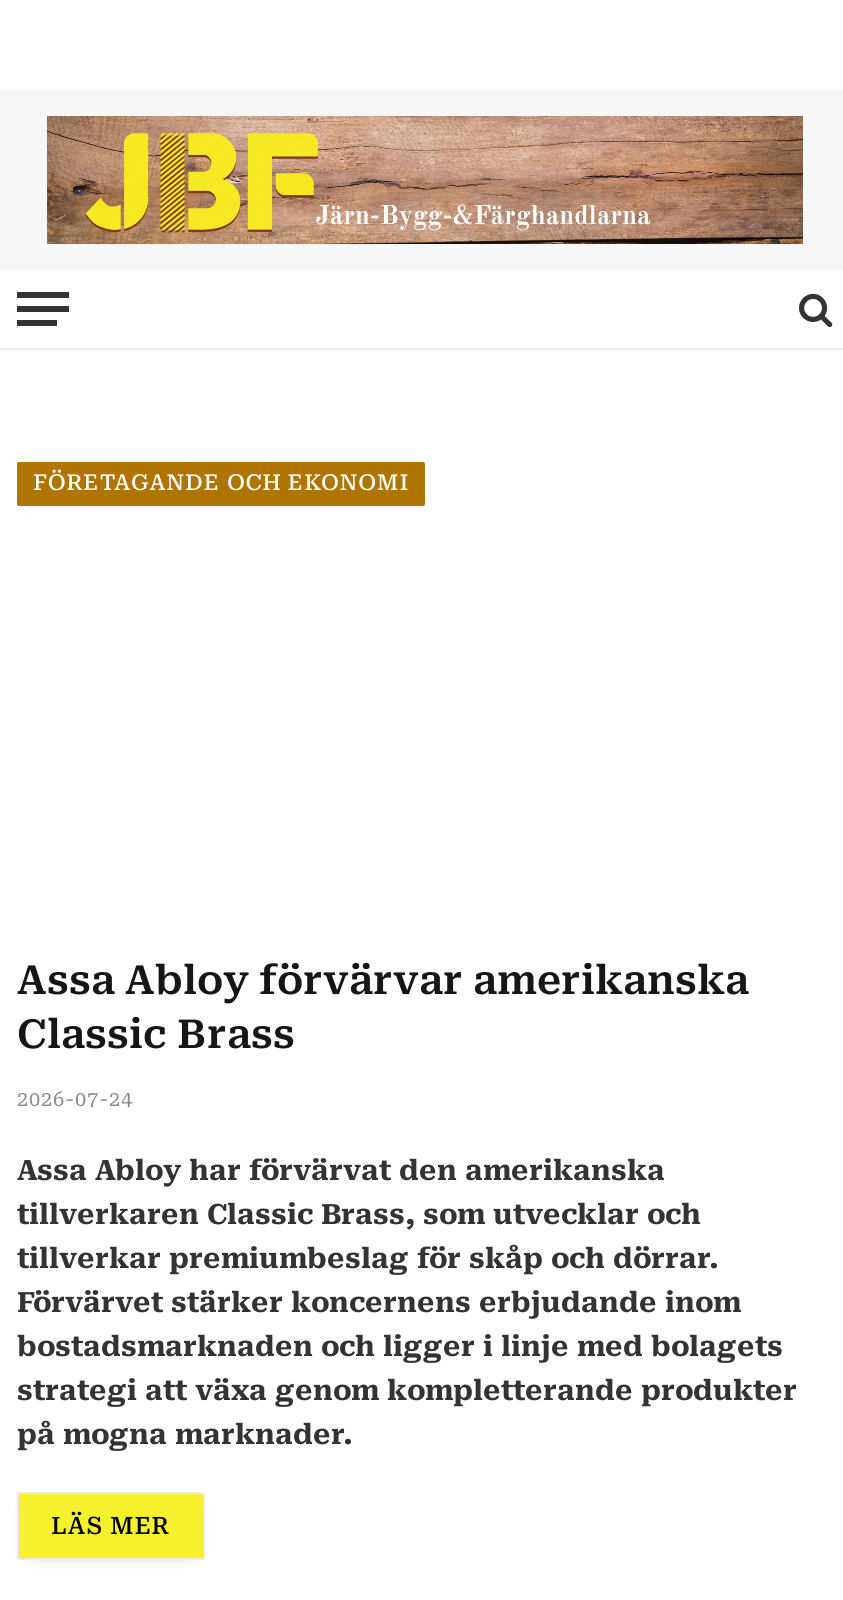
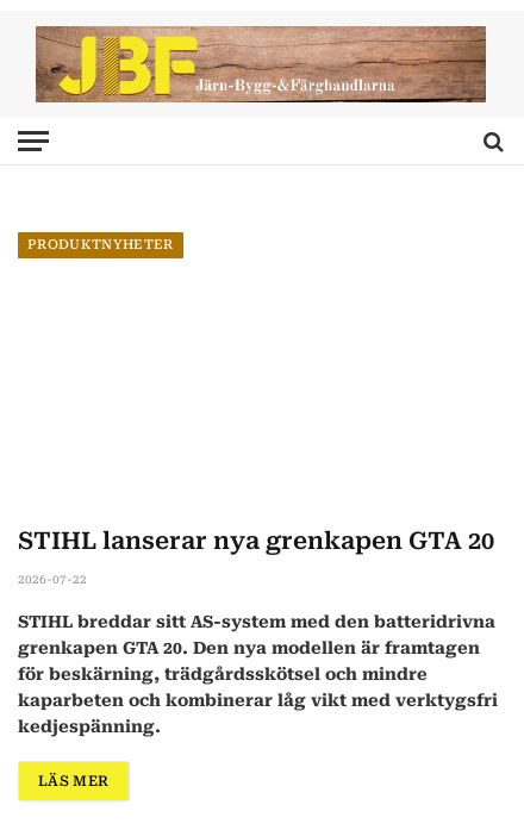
- FÖRETAGANDE OCH EKONOMI
+ PRODUKTNYHETER

- Assa Abloy förvärvar amerikanska
- Classic Brass
+ STIHL lanserar nya grenkapen GTA 20

- 2026-07-24
+ 2026-07-22

- Assa Abloy har förvärvat den amerikanska
- tillverkaren Classic Brass, som utvecklar och
- tillverkar premiumbeslag för skåp och dörrar.
- Förvärvet stärker koncernens erbjudande inom
- bostadsmarknaden och ligger i linje med bolagets
- strategi att växa genom kompletterande produkter
- på mogna marknader.
+ STIHL breddar sitt AS-system med den batteridrivna
+ grenkapen GTA 20. Den nya modellen är framtagen
+ för beskärning, trädgårdsskötsel och mindre
+ kaparbeten och kombinerar låg vikt med verktygsfri
+ kedjespänning.
